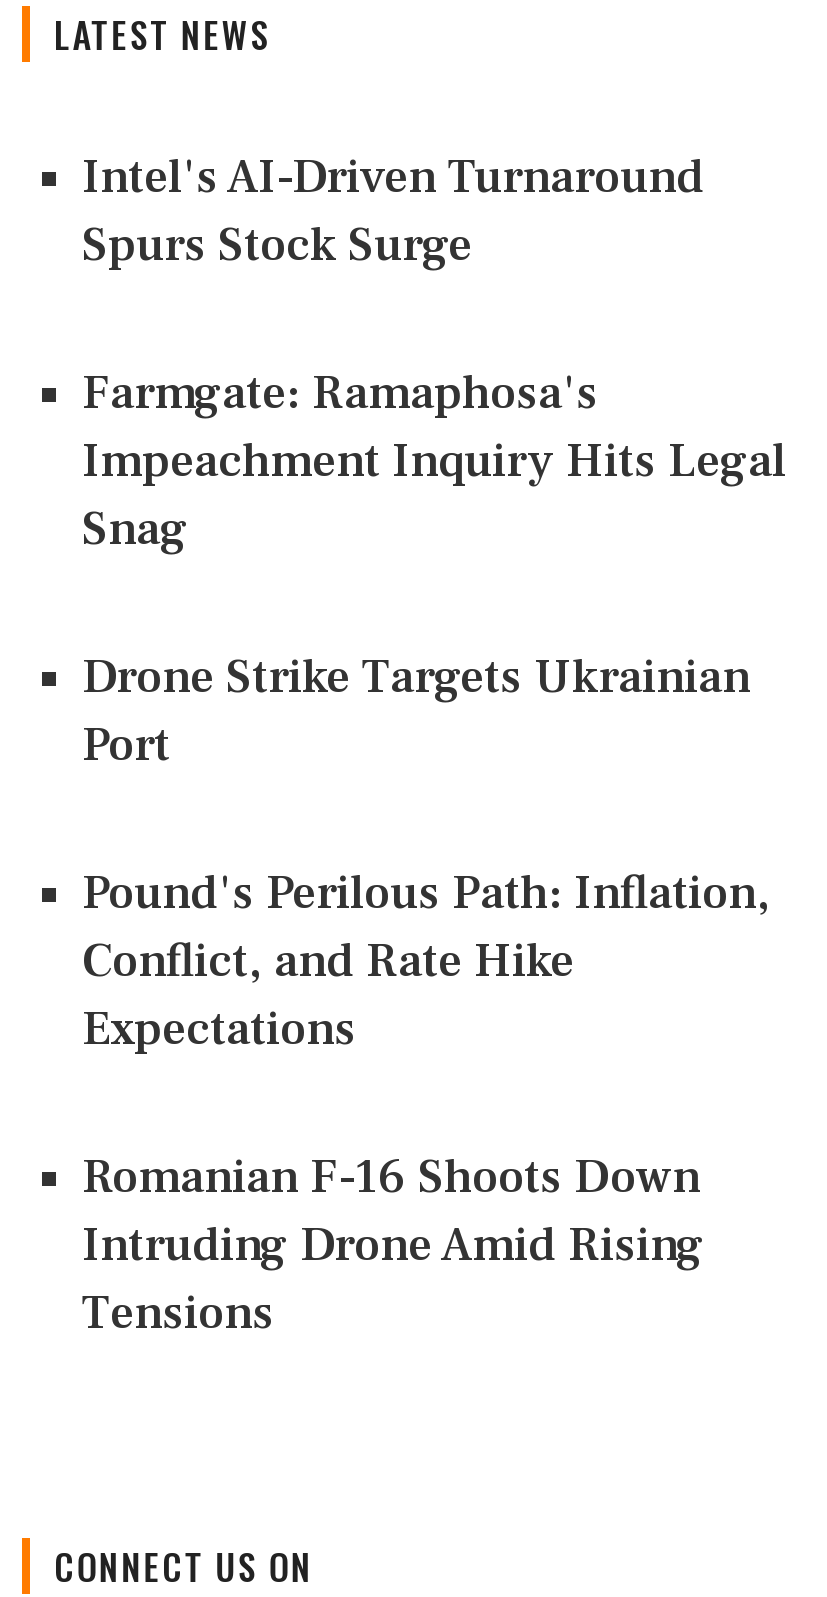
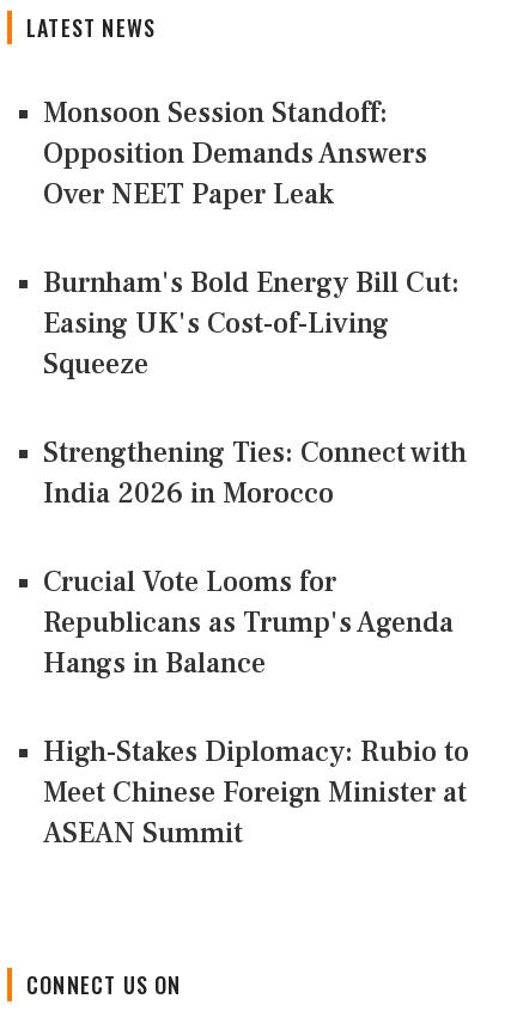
- Intel's AI-Driven Turnaround
- Spurs Stock Surge
+ Monsoon Session Standoff:
+ Opposition Demands Answers
+ Over NEET Paper Leak

- Farmgate: Ramaphosa's
- Impeachment Inquiry Hits Legal
- Snag
+ Burnham's Bold Energy Bill Cut:
+ Easing UK's Cost-of-Living
+ Squeeze

- Drone Strike Targets Ukrainian
- Port
+ Strengthening Ties: Connect with
+ India 2026 in Morocco

- Pound's Perilous Path: Inflation,
- Conflict, and Rate Hike
- Expectations
+ Crucial Vote Looms for
+ Republicans as Trump's Agenda
+ Hangs in Balance

- Romanian F-16 Shoots Down
- Intruding Drone Amid Rising
- Tensions
+ High-Stakes Diplomacy: Rubio to
+ Meet Chinese Foreign Minister at
+ ASEAN Summit
